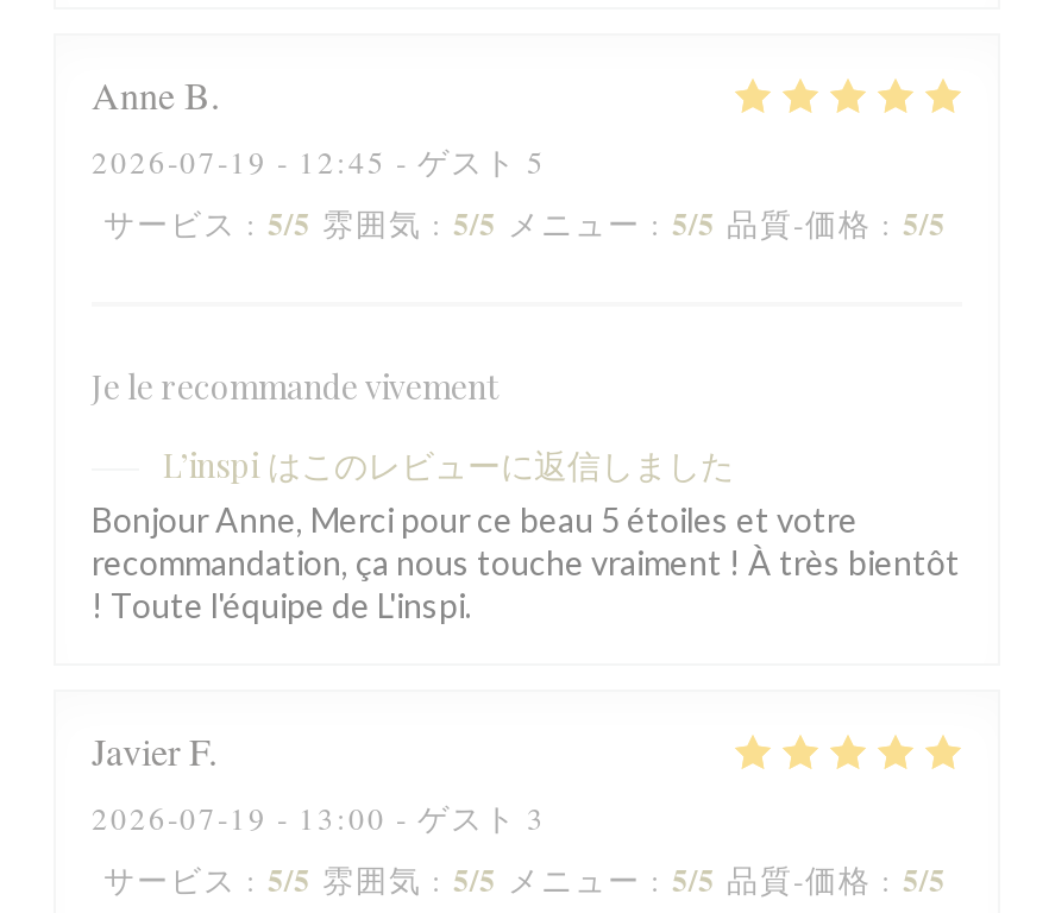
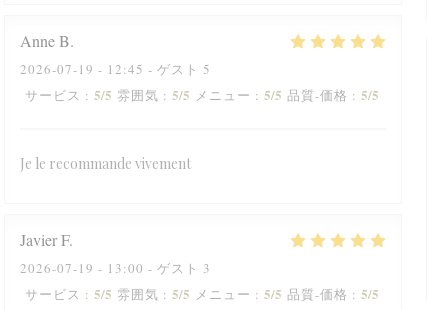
- L’inspi はこのレビューに返信しました
- Bonjour Anne, Merci pour ce beau 5 étoiles et votre
- recommandation, ça nous touche vraiment ! À très bientôt
- ! Toute l'équipe de L'inspi.
